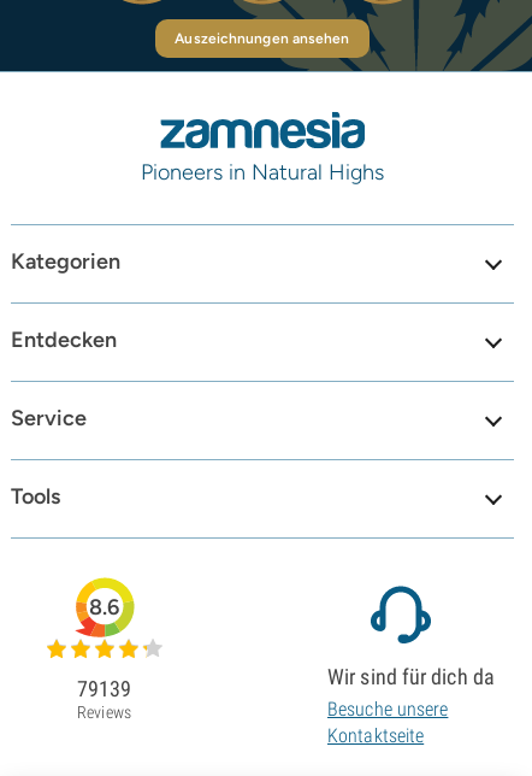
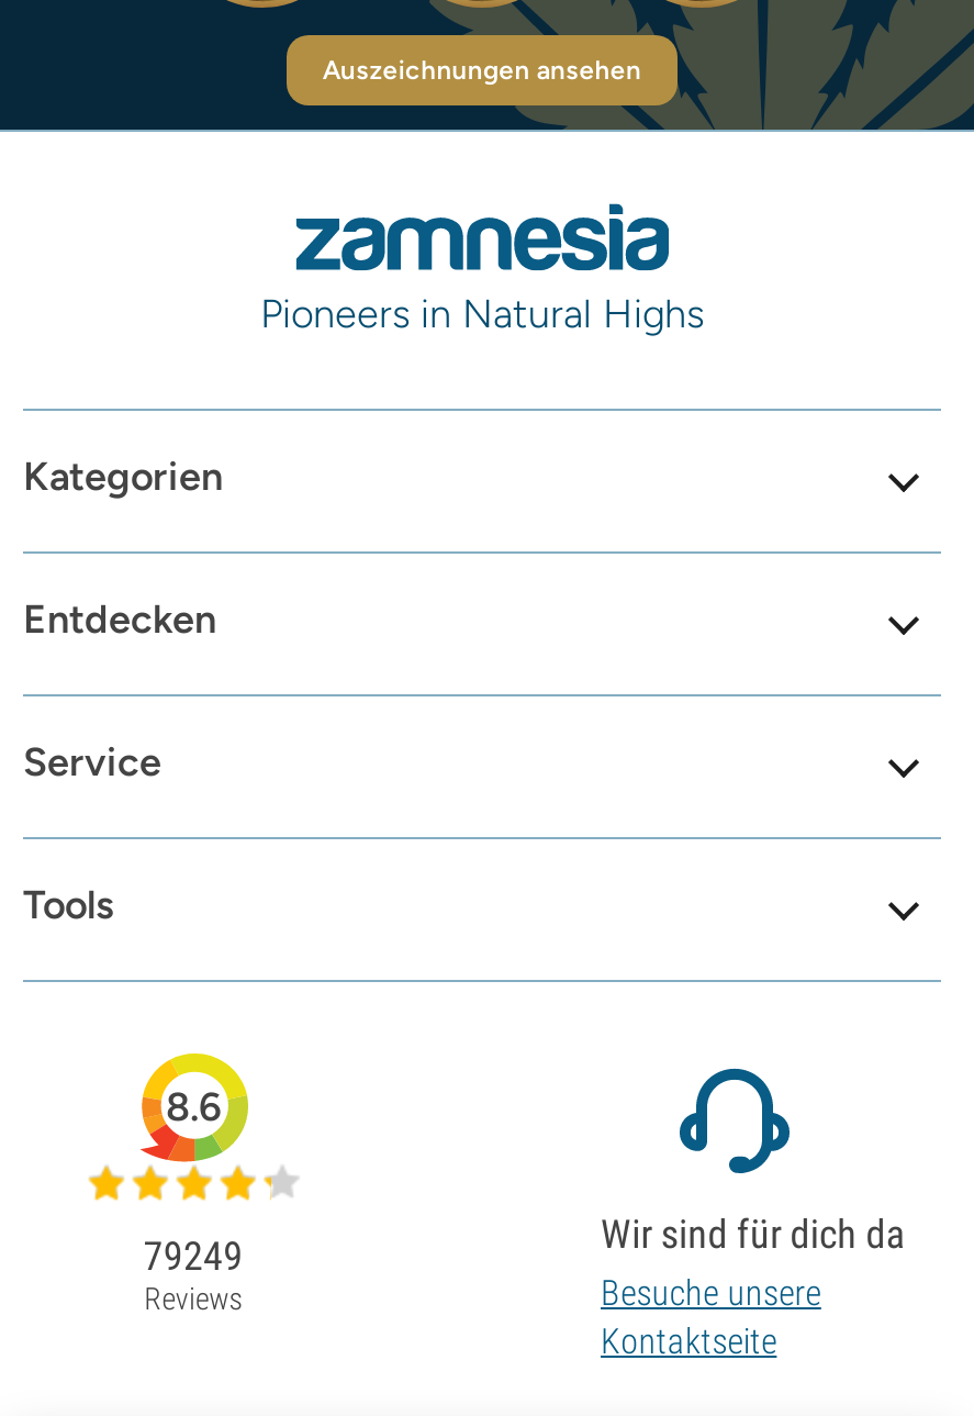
- 79139
+ 79249
